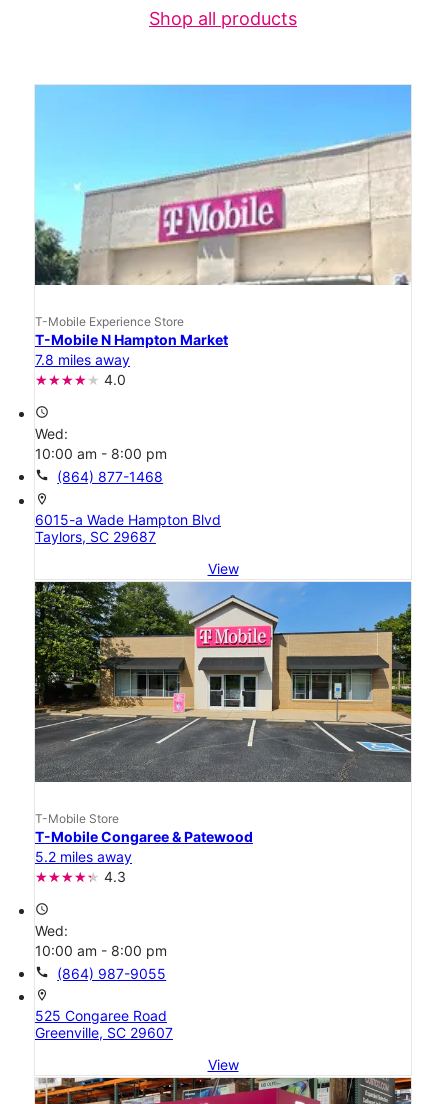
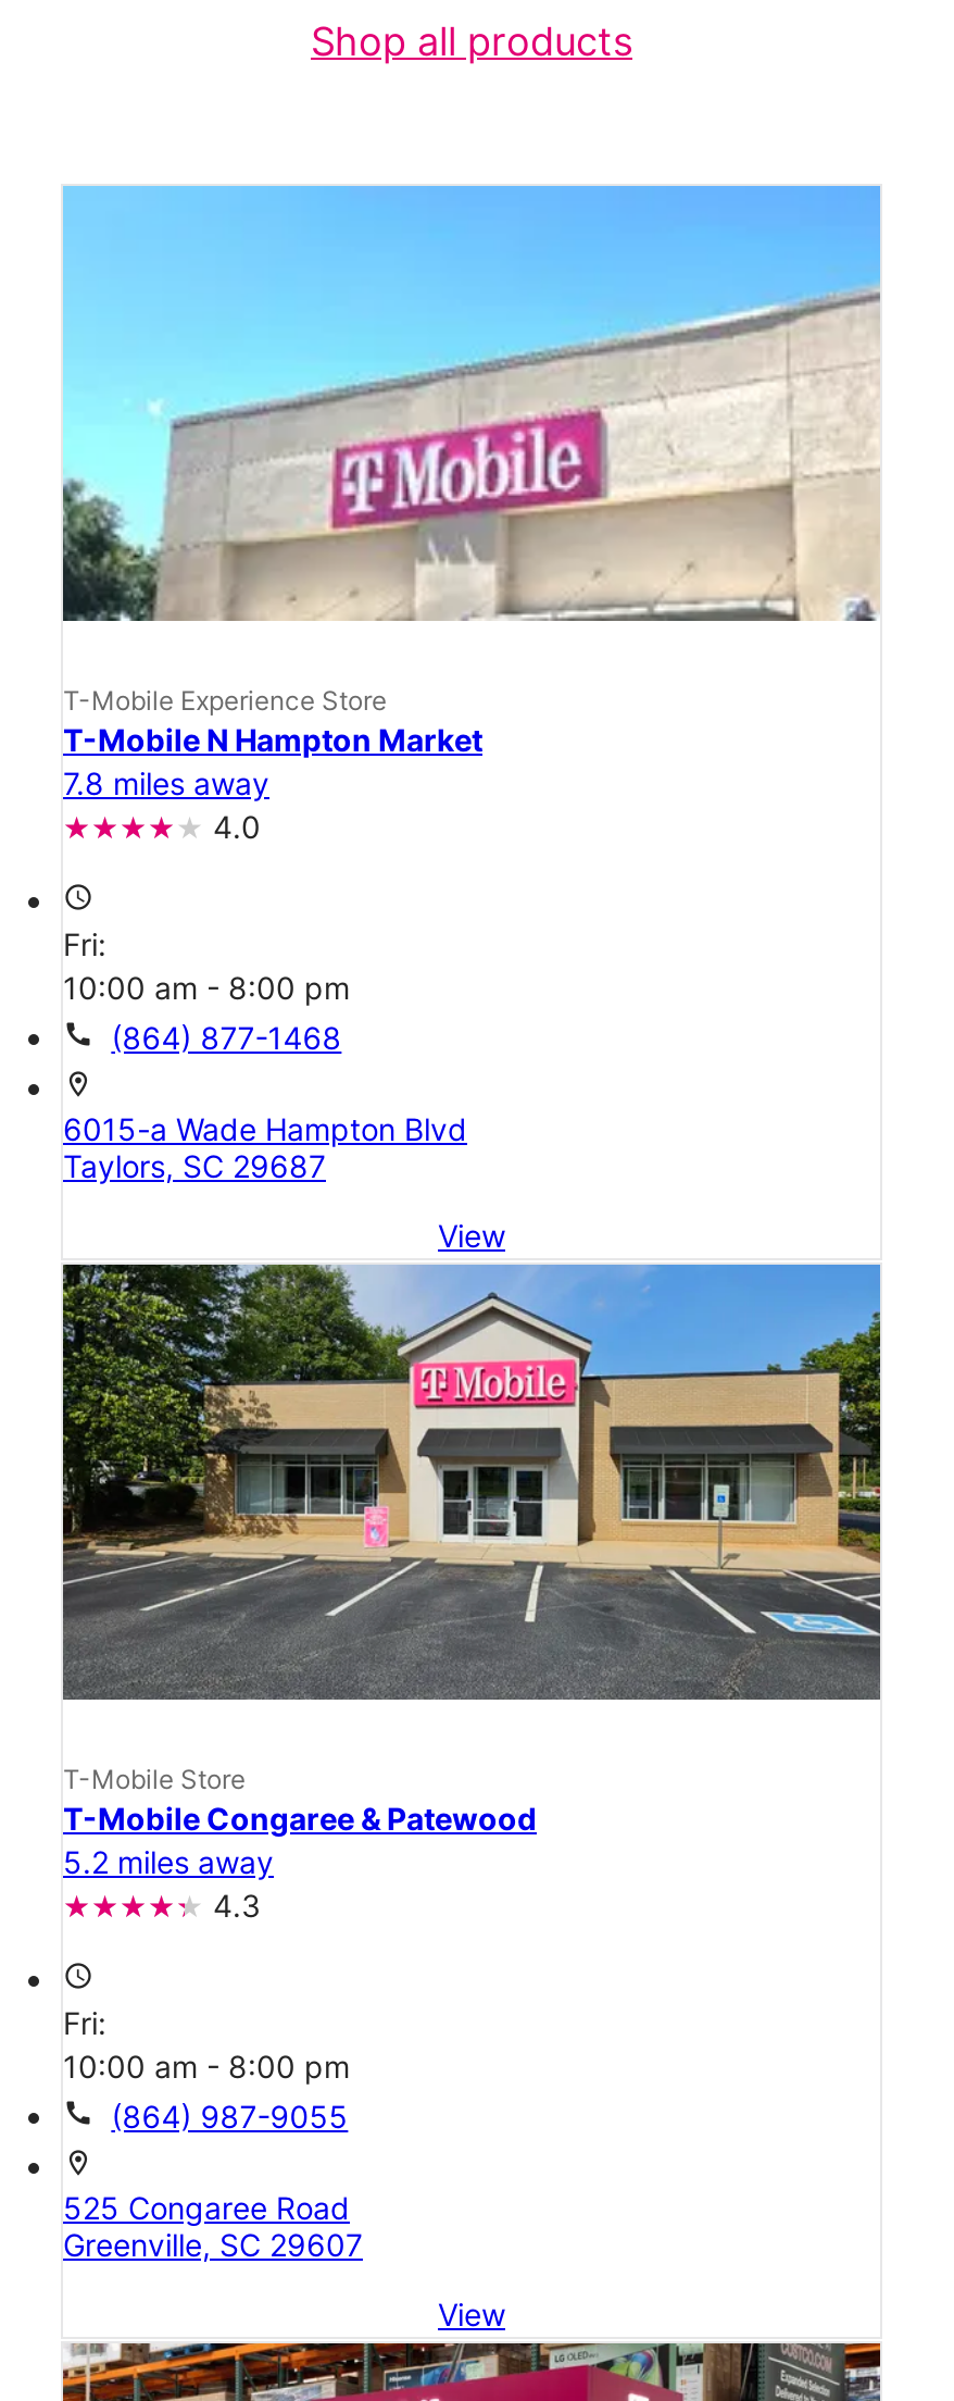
- Wed:
+ Fri:

- Wed:
+ Fri:
